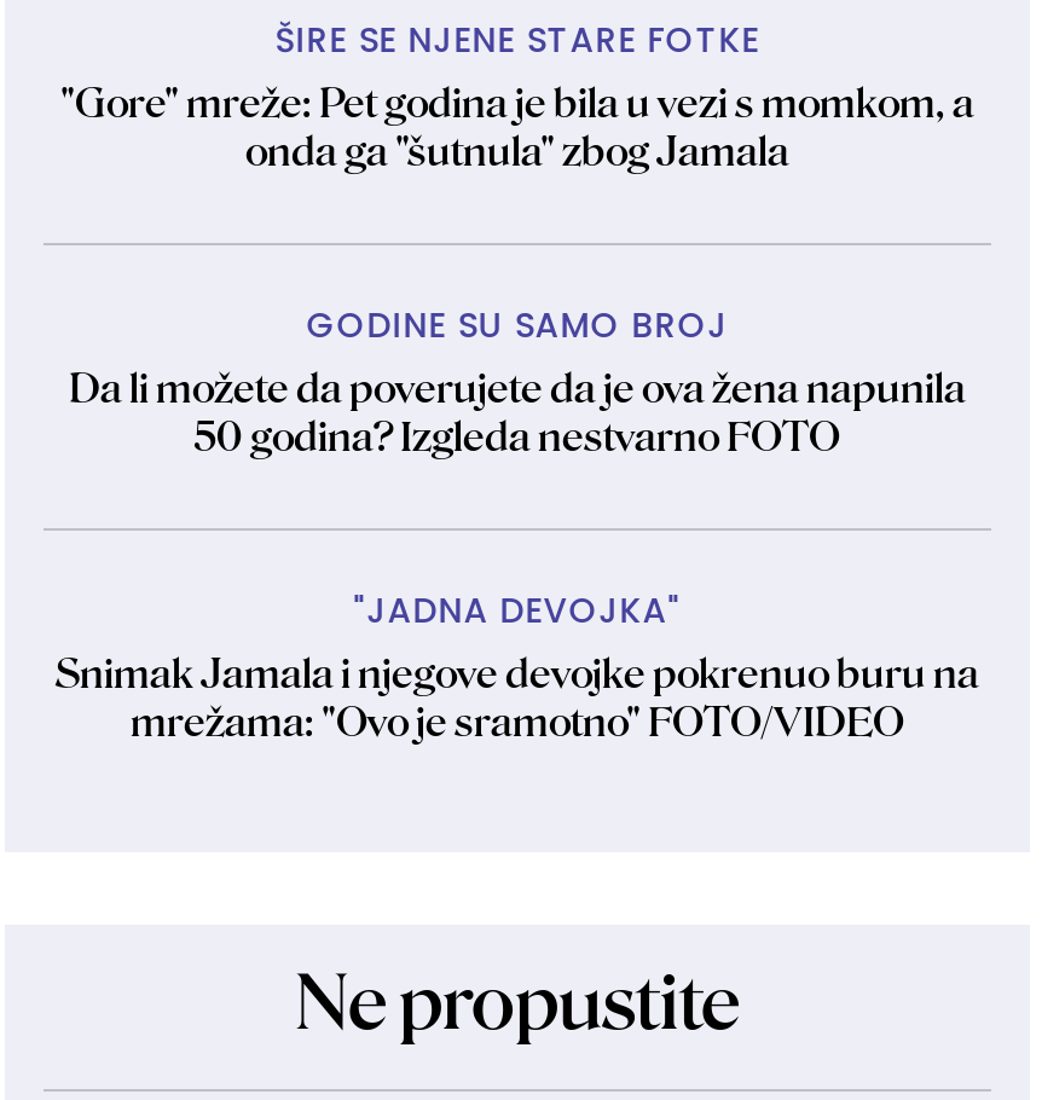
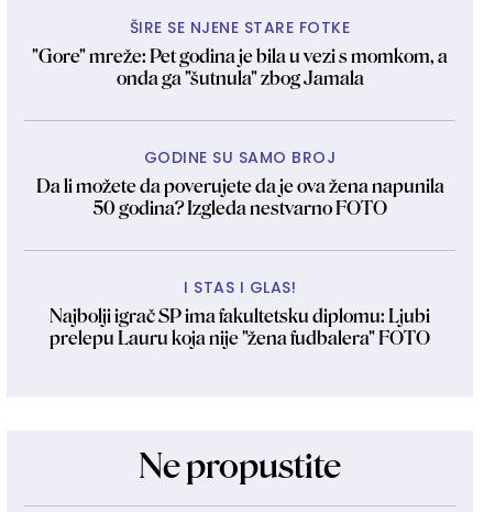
- "JADNA DEVOJKA"
- Snimak Jamala i njegove devojke pokrenuo buru na
- mrežama: "Ovo je sramotno" FOTO/VIDEO
+ I STAS I GLAS!
+ Najbolji igrač SP ima fakultetsku diplomu: Ljubi
+ prelepu Lauru koja nije "žena fudbalera" FOTO
